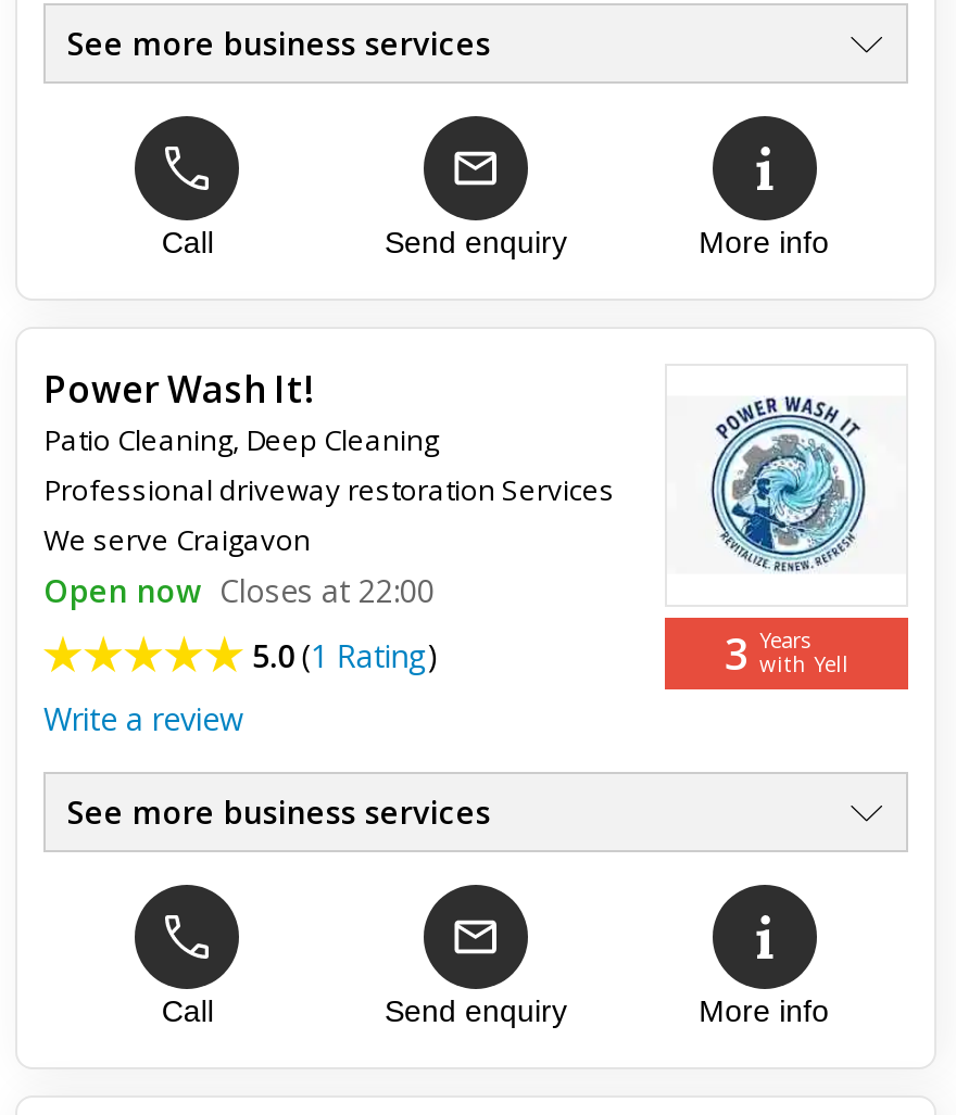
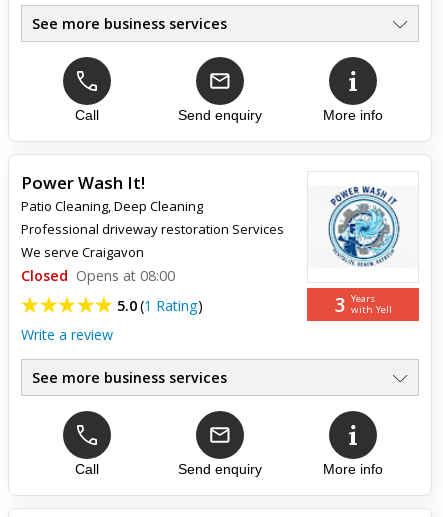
- Open now Closes at 22:00
+ Closed Opens at 08:00
